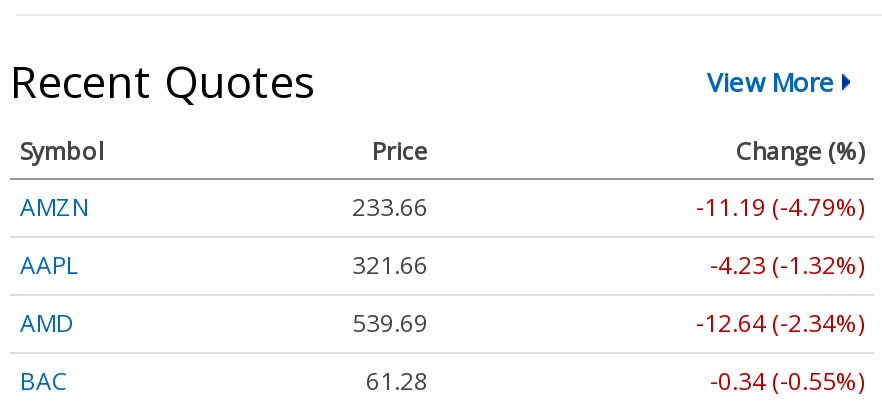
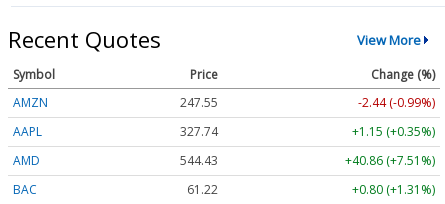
- 233.66
+ 247.55

- -11.19 (-4.79%)
+ -2.44 (-0.99%)

- 321.66
+ 327.74

- -4.23 (-1.32%)
+ +1.15 (+0.35%)

- 539.69
+ 544.43

- -12.64 (-2.34%)
+ +40.86 (+7.51%)

- 61.28
+ 61.22

- -0.34 (-0.55%)
+ +0.80 (+1.31%)
